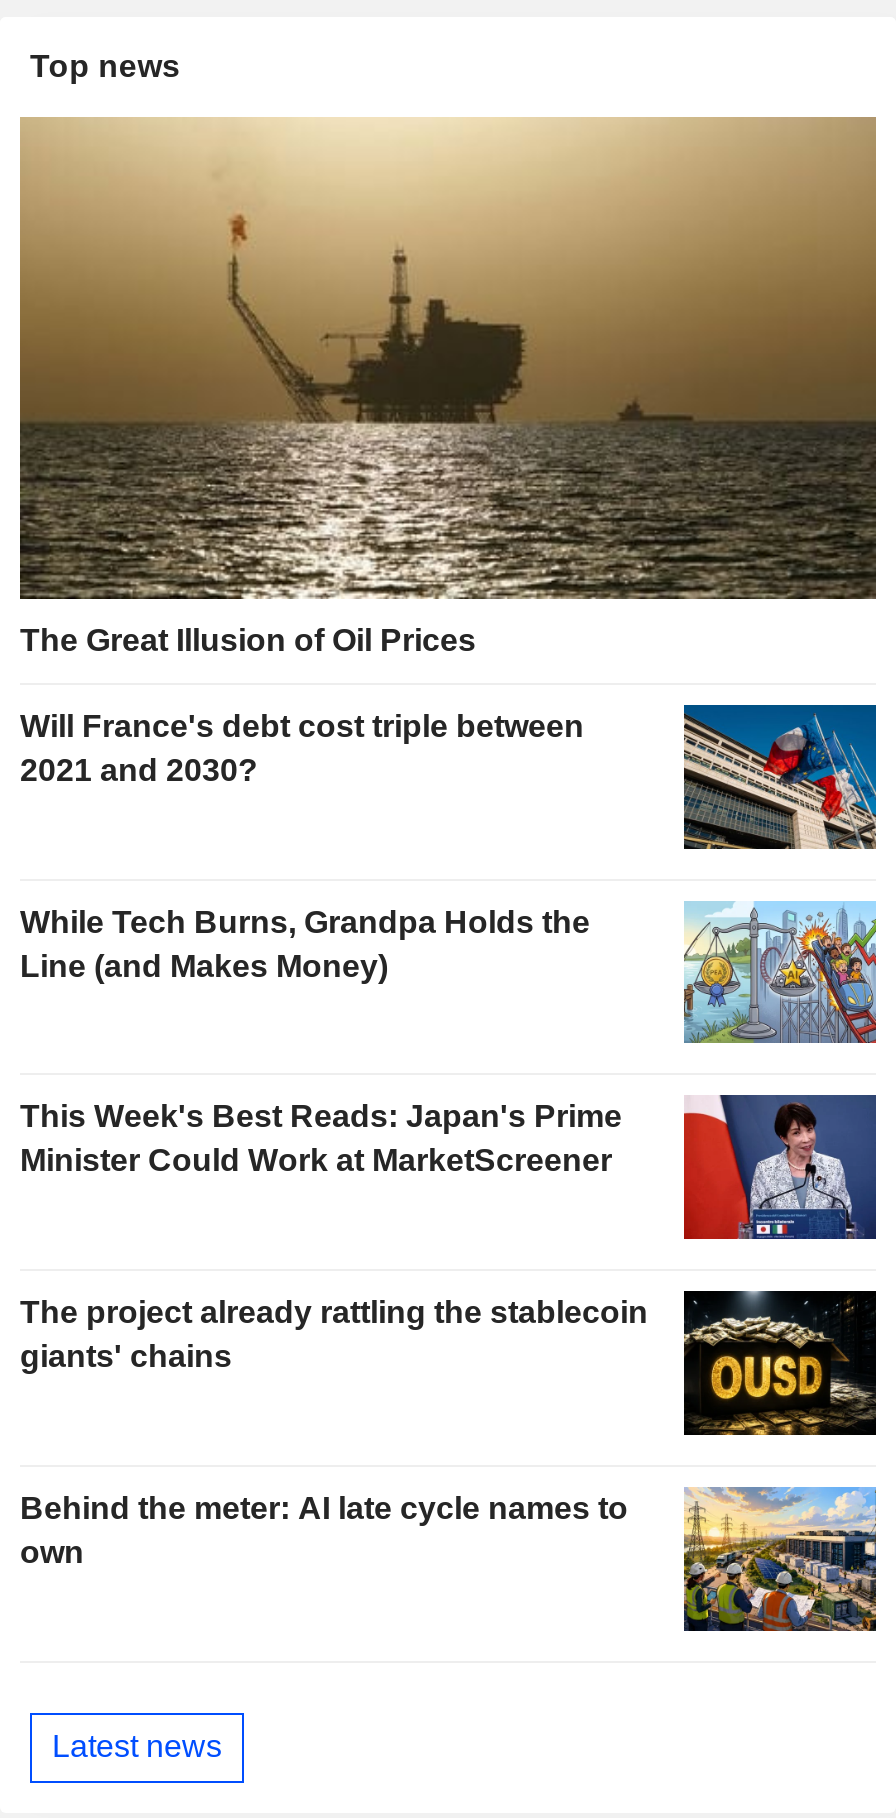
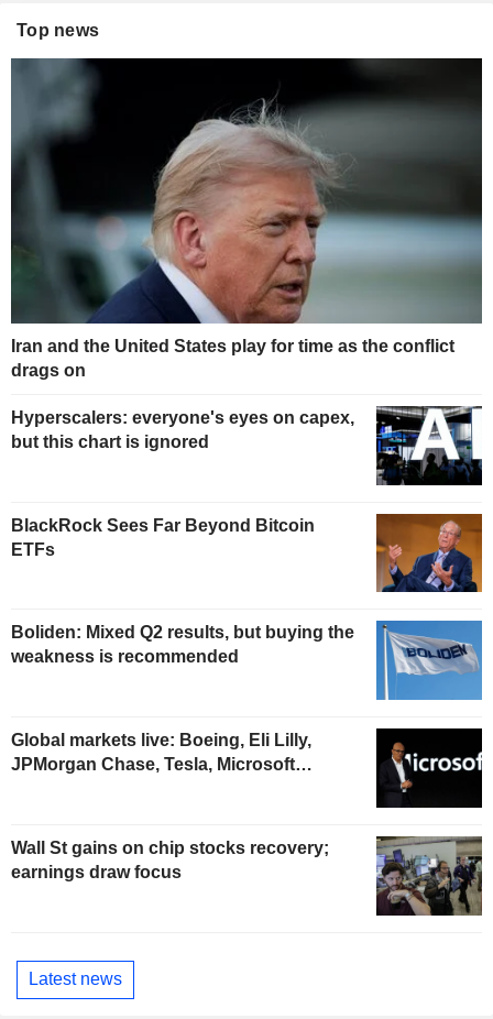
- [image]
- The Great Illusion of Oil Prices
+ [image]
+ Iran and the United States play for time as the conflict
+ drags on

- Will France's debt cost triple between
- 2021 and 2030?
+ Hyperscalers: everyone's eyes on capex,
+ but this chart is ignored

- [image]
+ [image]

- While Tech Burns, Grandpa Holds the
- Line (and Makes Money)
+ BlackRock Sees Far Beyond Bitcoin
+ ETFs

- [image]
+ [image]

- [image]
- This Week's Best Reads: Japan's Prime
- Minister Could Work at MarketScreener
+ [image]
+ Boliden: Mixed Q2 results, but buying the
+ weakness is recommended

- The project already rattling the stablecoin
- giants' chains
+ Global markets live: Boeing, Eli Lilly,
+ JPMorgan Chase, Tesla, Microsoft…

- [image]
+ [image]

- Behind the meter: AI late cycle names to
- own
+ Wall St gains on chip stocks recovery;
+ earnings draw focus

- [image]
+ [image]
